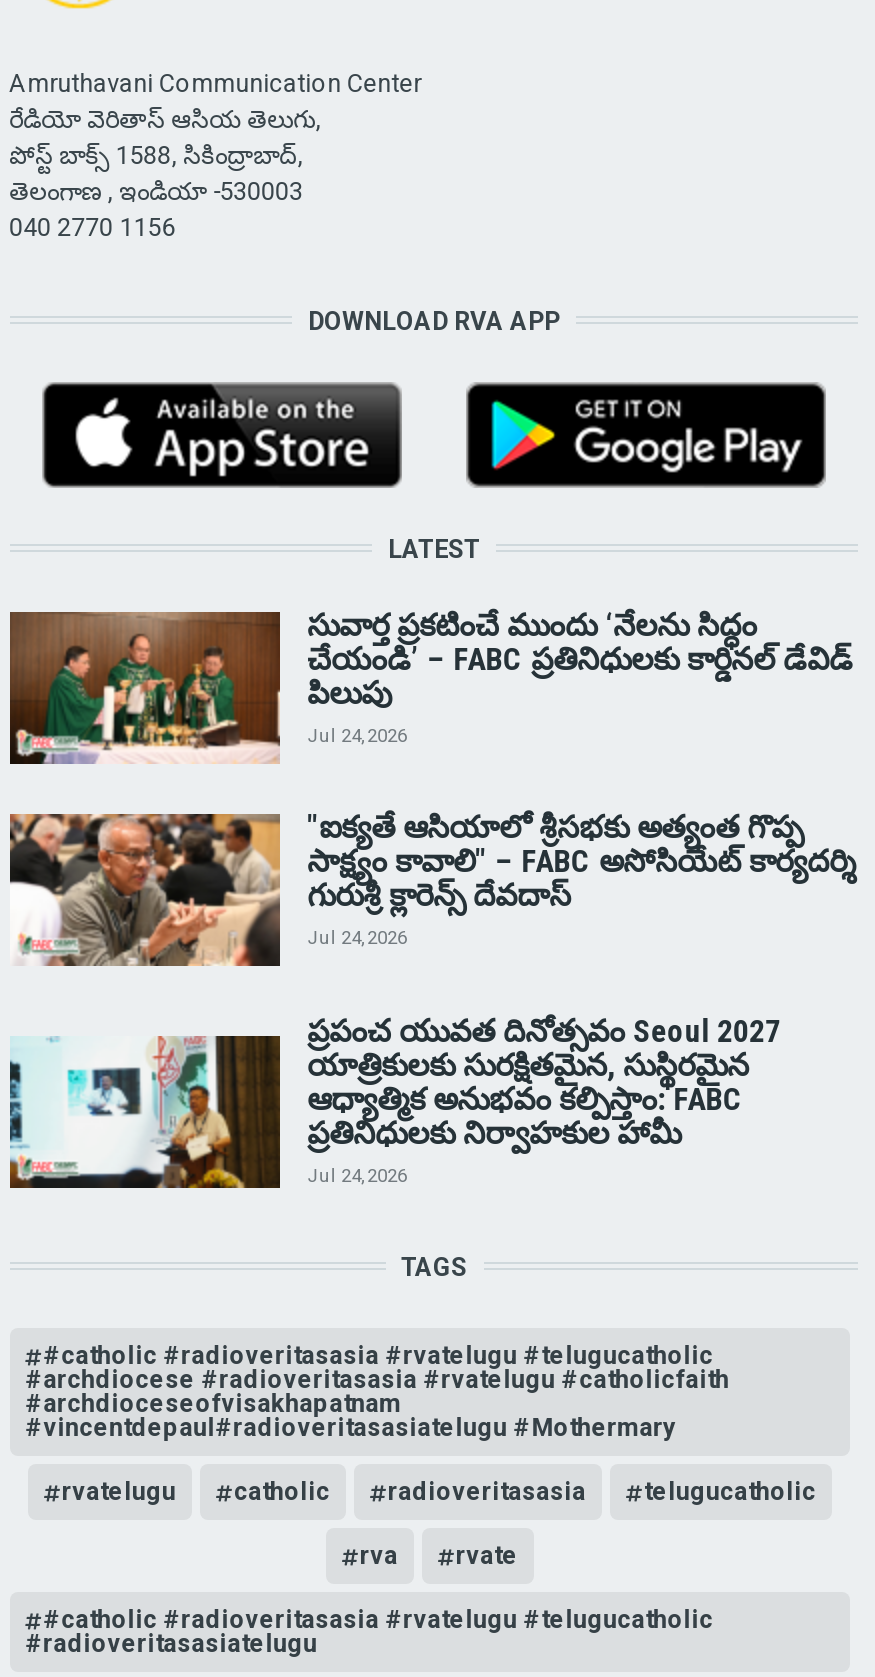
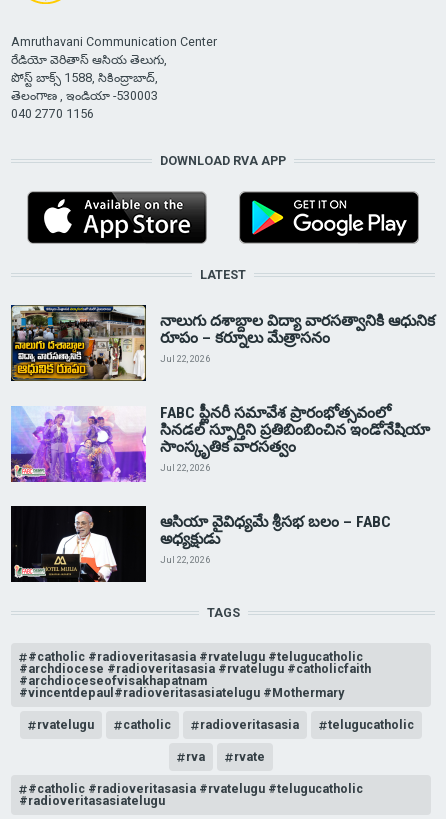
- [image]
- సువార్త ప్రకటించే ముందు ‘నేలను సిద్ధం
- చేయండి’ – FABC ప్రతినిధులకు కార్డినల్ డేవిడ్
- పిలుపు
- Jul 24, 2026
+ [image]
+ నాలుగు దశాబ్దాల విద్యా వారసత్వానికి ఆధునిక
+ రూపం – కర్నూలు మేత్రాసనం
+ Jul 22, 2026

- [image]
- "ఐక్యతే ఆసియాలో శ్రీసభకు అత్యంత గొప్ప
- సాక్ష్యం కావాలి" – FABC అసోసియేట్ కార్యదర్శి
- గురుశ్రీ క్లారెన్స్ దేవదాస్
- Jul 24, 2026
+ [image]
+ FABC ప్లీనరీ సమావేశ ప్రారంభోత్సవంలో
+ సినడల్ స్ఫూర్తిని ప్రతిబింబించిన ఇండోనేషియా
+ సాంస్కృతిక వారసత్వం
+ Jul 22, 2026

- [image]
- ప్రపంచ యువత దినోత్సవం Seoul 2027
- యాత్రికులకు సురక్షితమైన, సుస్థిరమైన
- ఆధ్యాత్మిక అనుభవం కల్పిస్తాం: FABC
- ప్రతినిధులకు నిర్వాహకుల హామీ
- Jul 24, 2026
+ [image]
+ ఆసియా వైవిధ్యమే శ్రీసభ బలం – FABC
+ అధ్యక్షుడు
+ Jul 22, 2026
